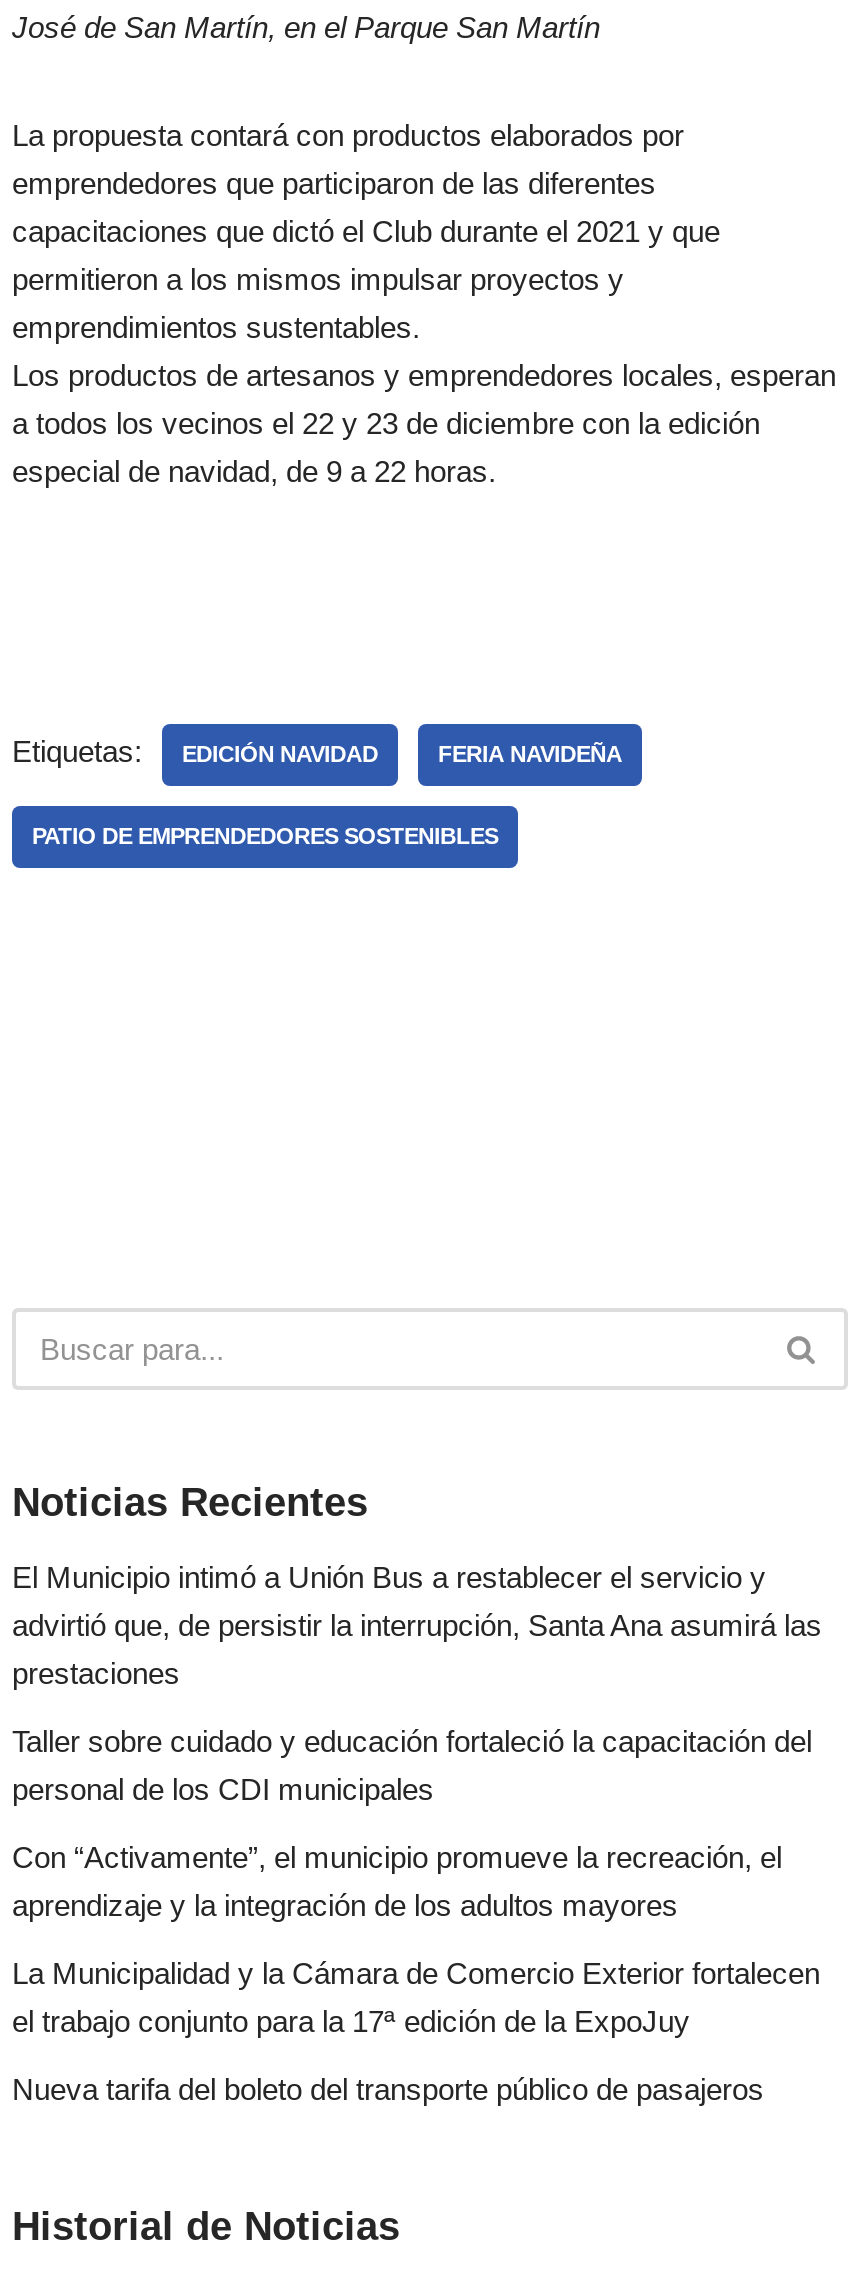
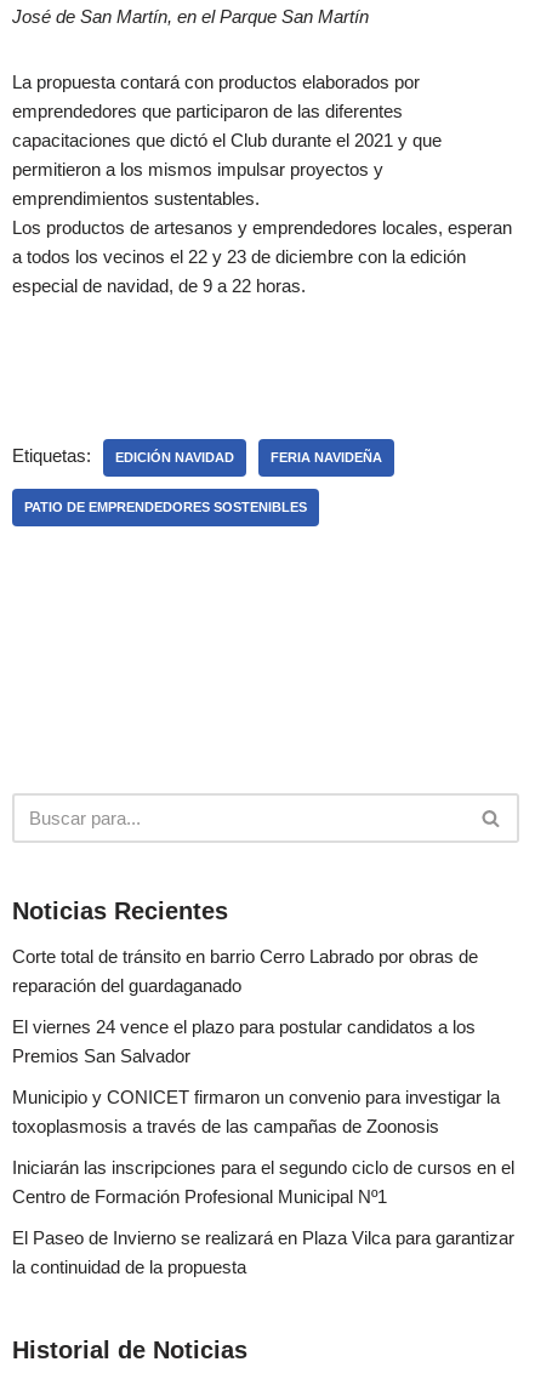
- El Municipio intimó a Unión Bus a restablecer el servicio y
- advirtió que, de persistir la interrupción, Santa Ana asumirá las
- prestaciones
+ Corte total de tránsito en barrio Cerro Labrado por obras de
+ reparación del guardaganado

- Taller sobre cuidado y educación fortaleció la capacitación del
- personal de los CDI municipales
+ El viernes 24 vence el plazo para postular candidatos a los
+ Premios San Salvador

- Con “Activamente”, el municipio promueve la recreación, el
- aprendizaje y la integración de los adultos mayores
+ Municipio y CONICET firmaron un convenio para investigar la
+ toxoplasmosis a través de las campañas de Zoonosis

- La Municipalidad y la Cámara de Comercio Exterior fortalecen
- el trabajo conjunto para la 17ª edición de la ExpoJuy
+ Iniciarán las inscripciones para el segundo ciclo de cursos en el
+ Centro de Formación Profesional Municipal Nº1

- Nueva tarifa del boleto del transporte público de pasajeros
+ El Paseo de Invierno se realizará en Plaza Vilca para garantizar
+ la continuidad de la propuesta
